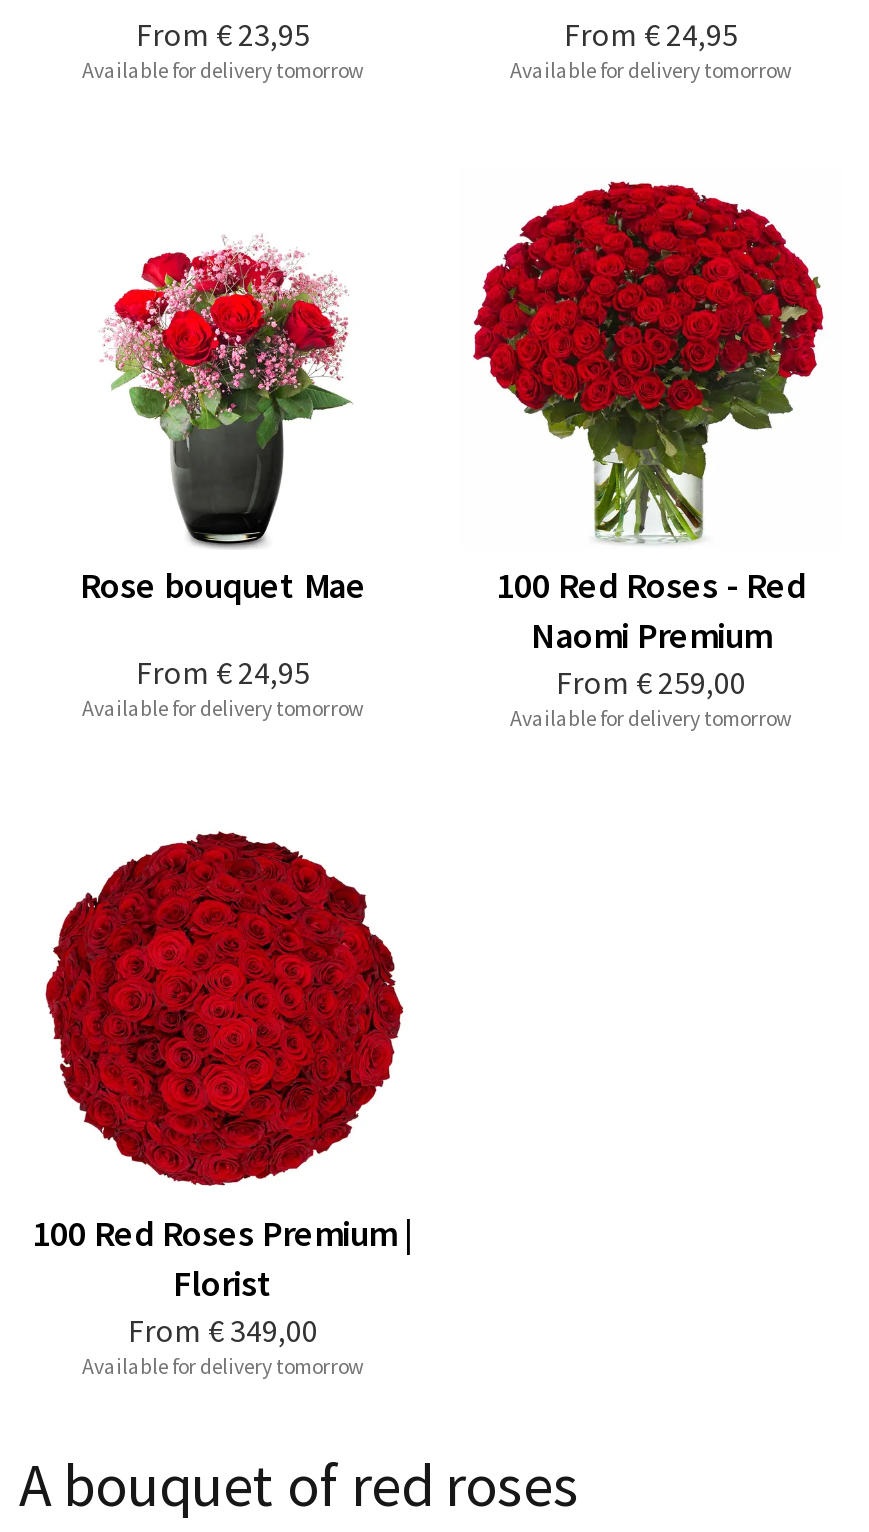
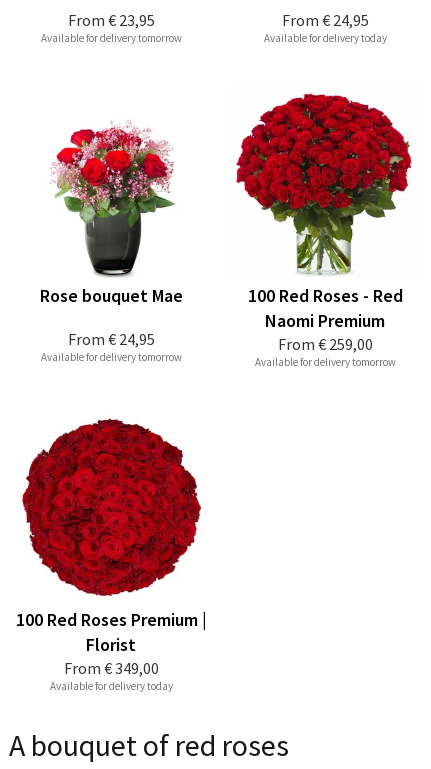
- Available for delivery tomorrow
+ Available for delivery today

- Available for delivery tomorrow
+ Available for delivery today
